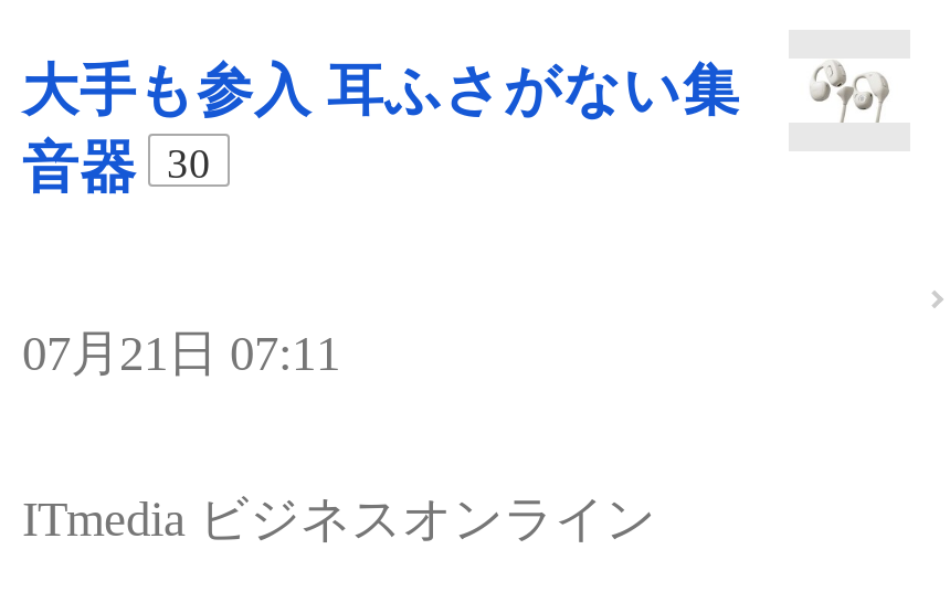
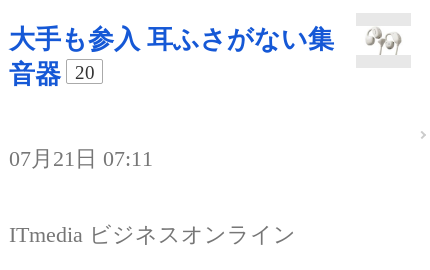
- 音器 30
+ 音器 20
